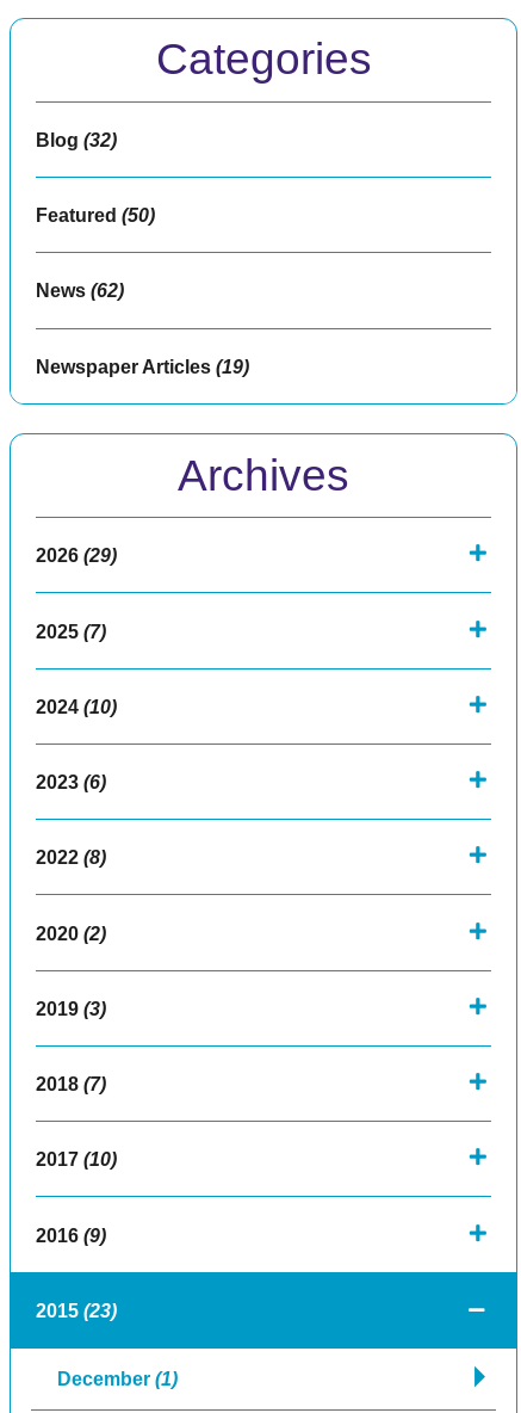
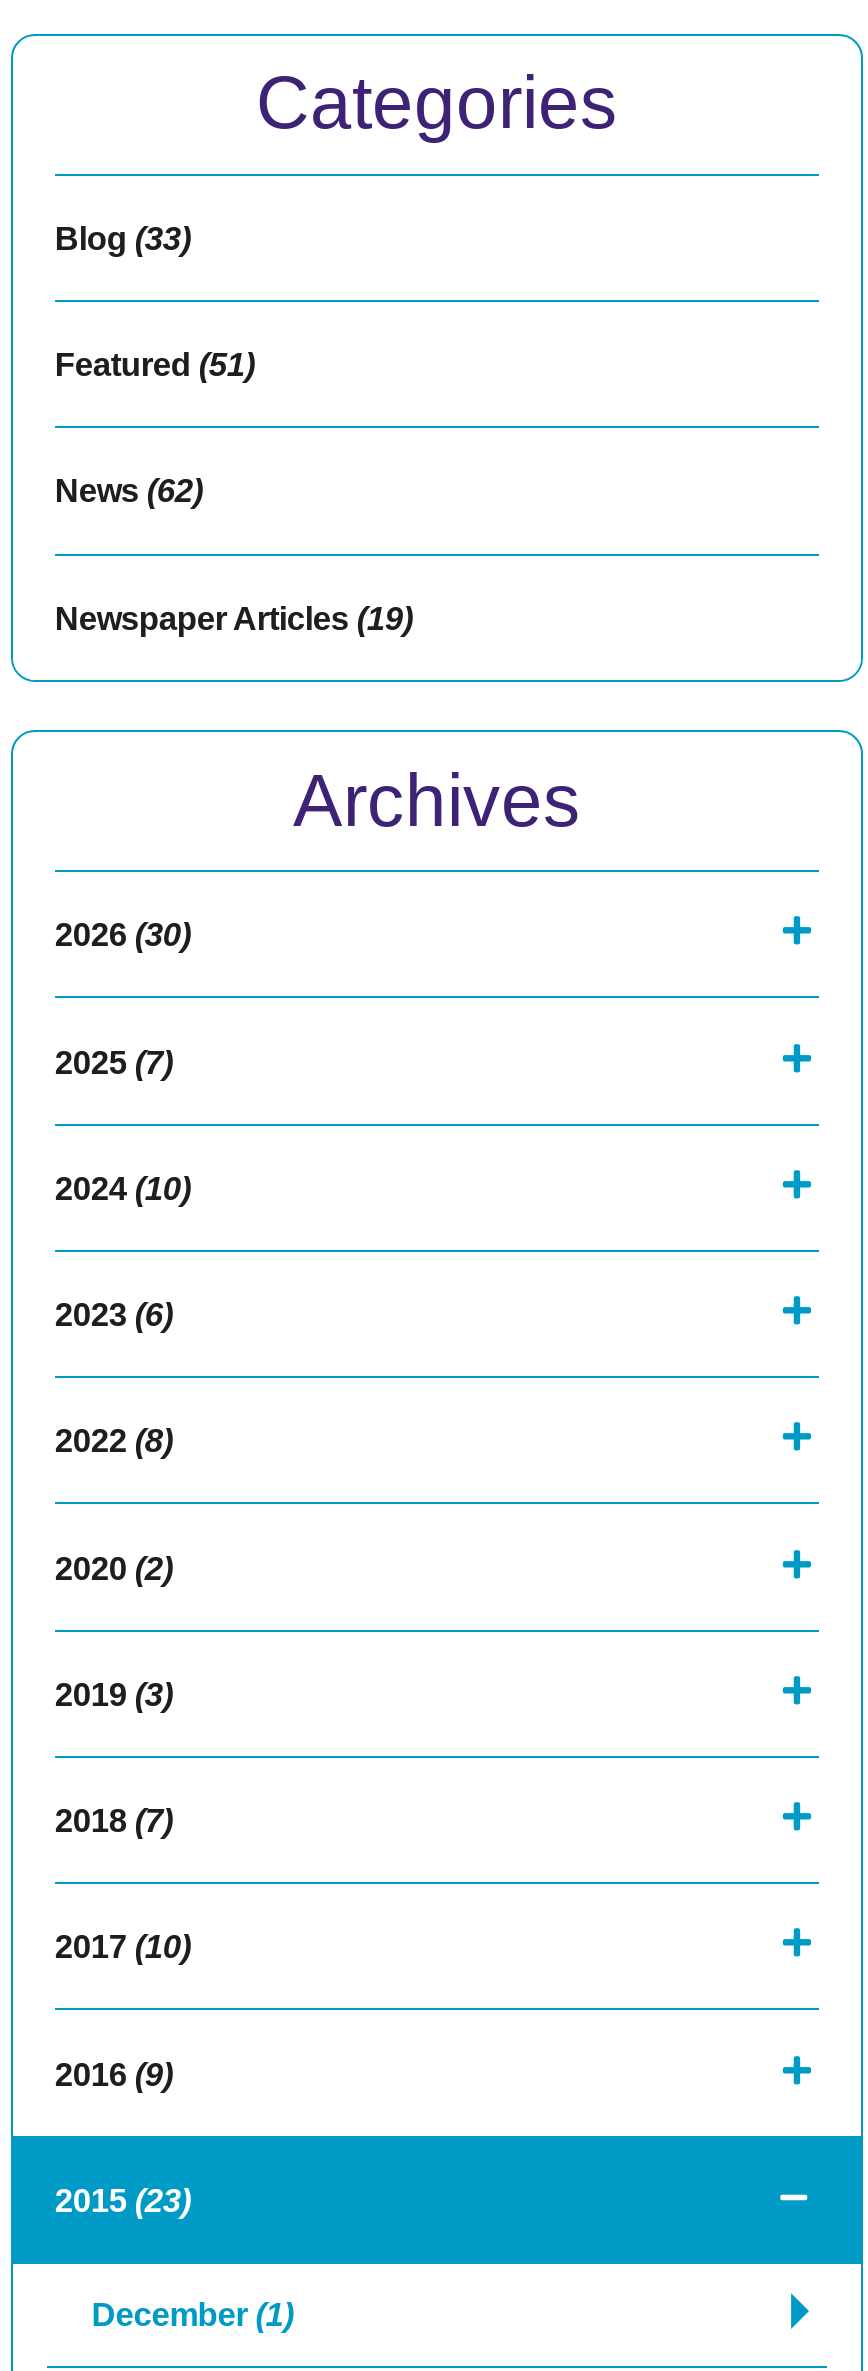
- Blog (32)
+ Blog (33)

- Featured (50)
+ Featured (51)

- 2026 (29)
+ 2026 (30)
